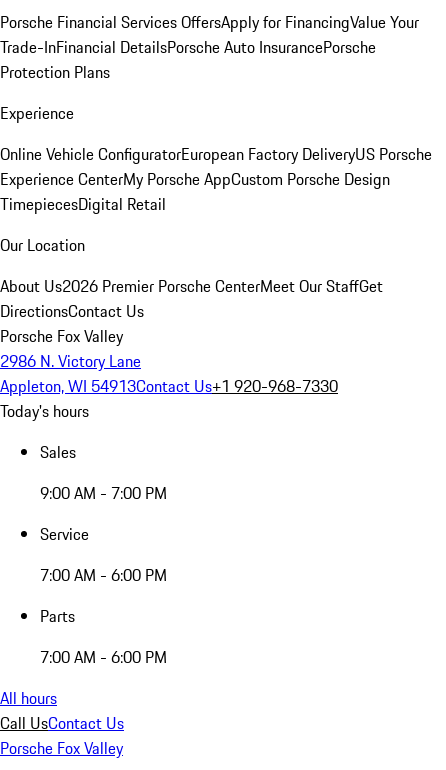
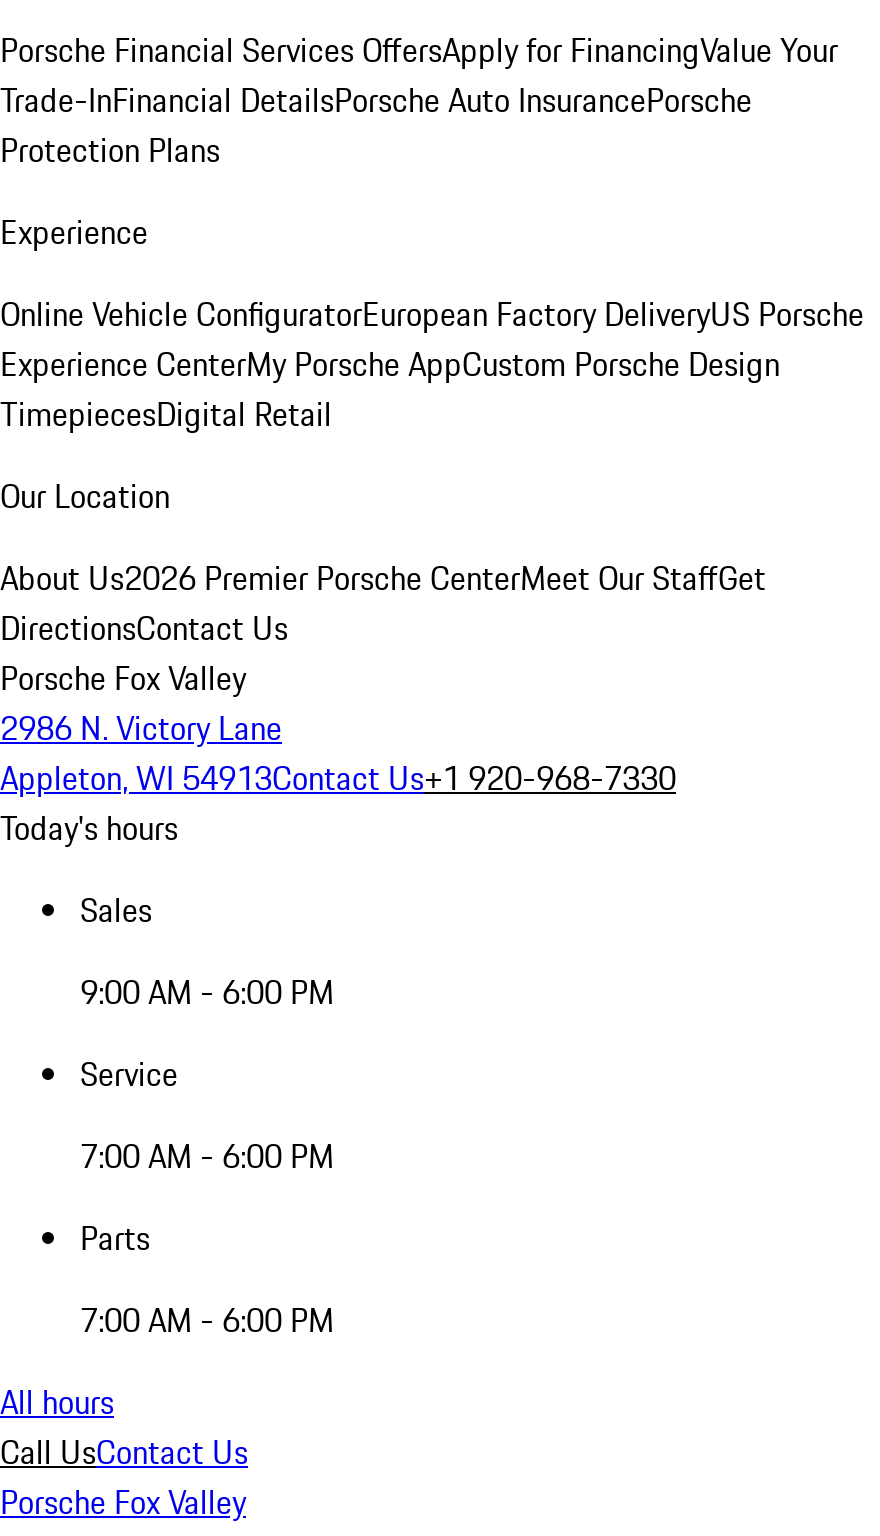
- 9:00 AM - 7:00 PM
+ 9:00 AM - 6:00 PM
